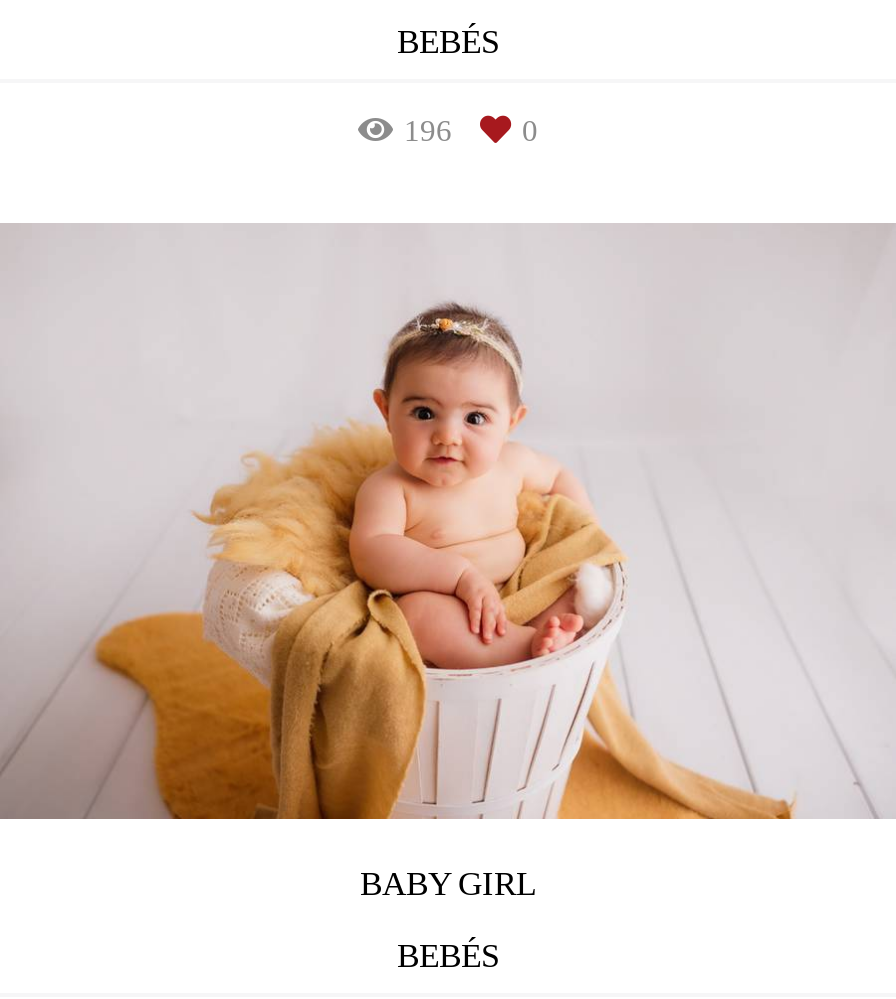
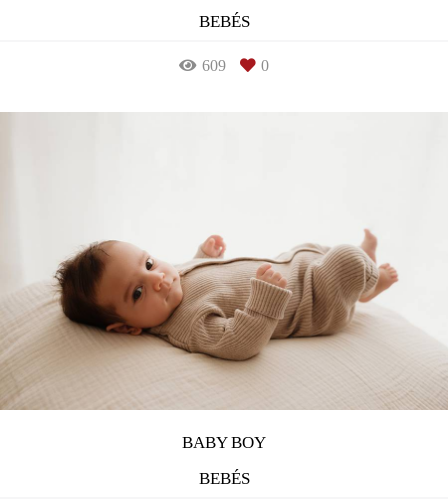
- 196
+ 609

- [image]
- BABY GIRL
+ [image]
+ BABY BOY
